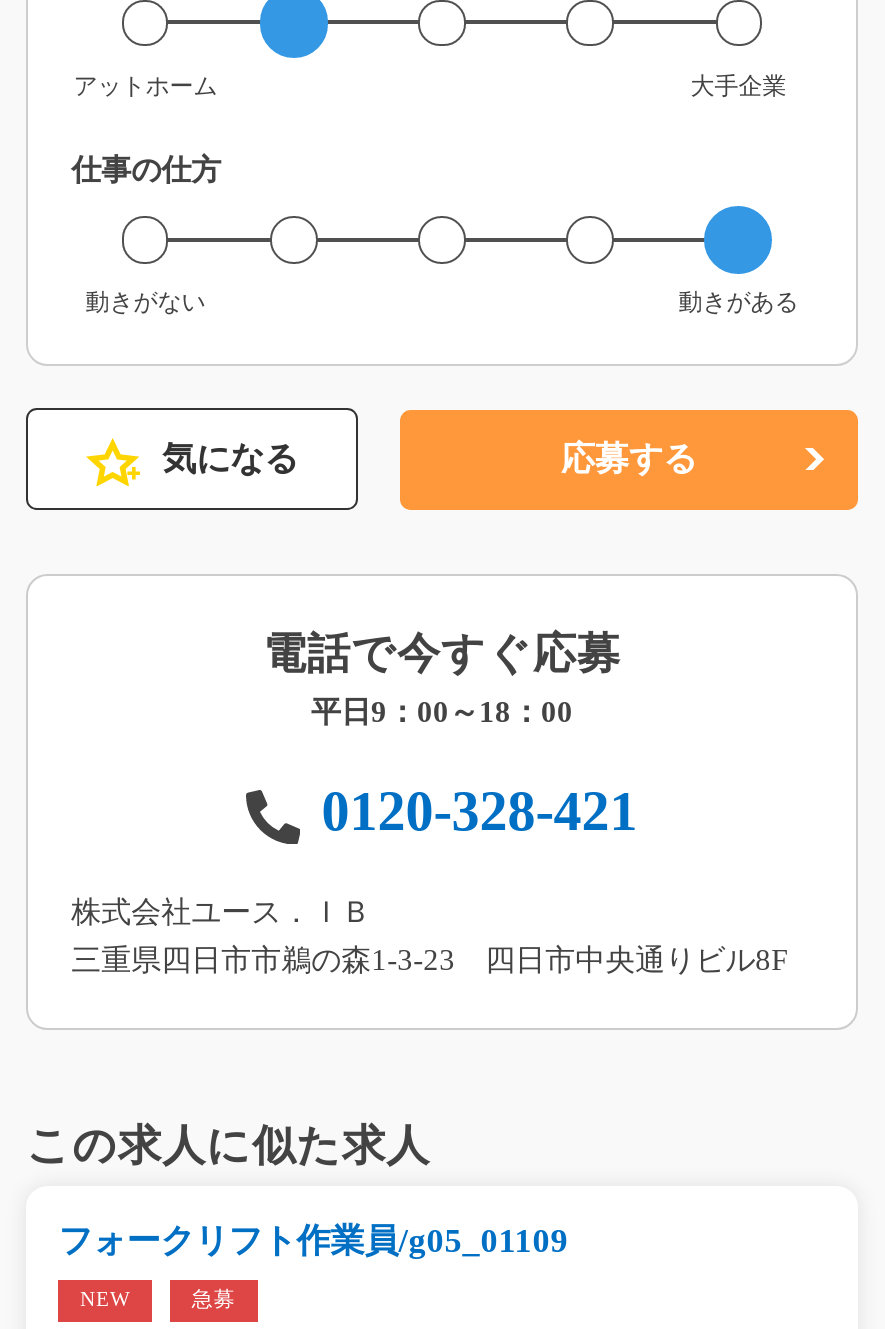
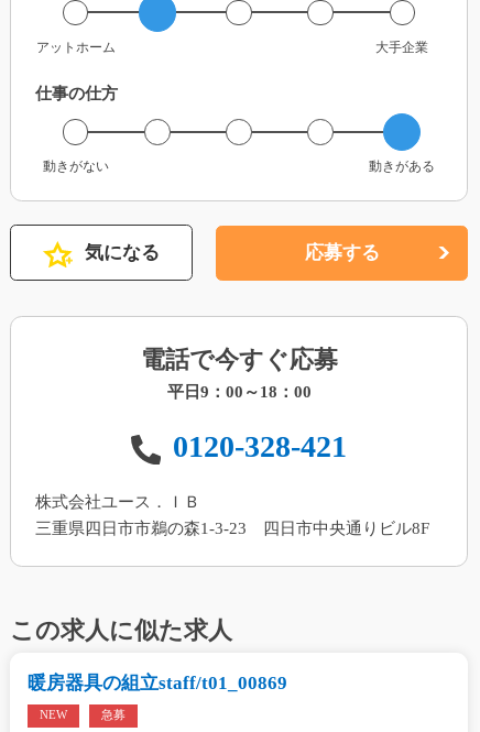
- フォークリフト作業員/g05_01109
+ 暖房器具の組立staff/t01_00869
